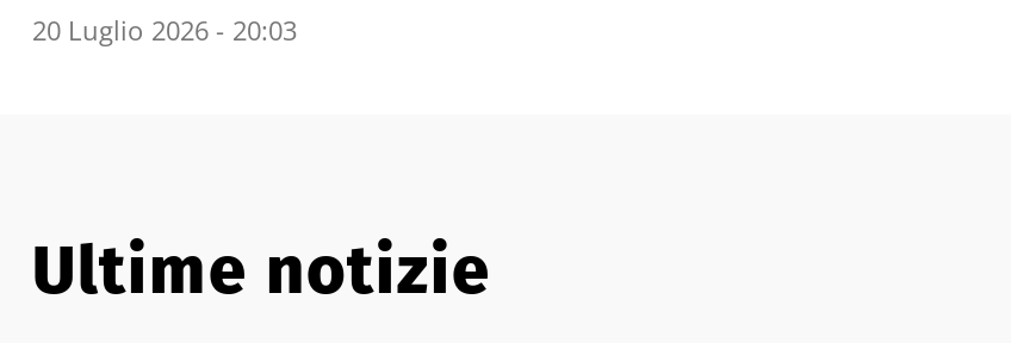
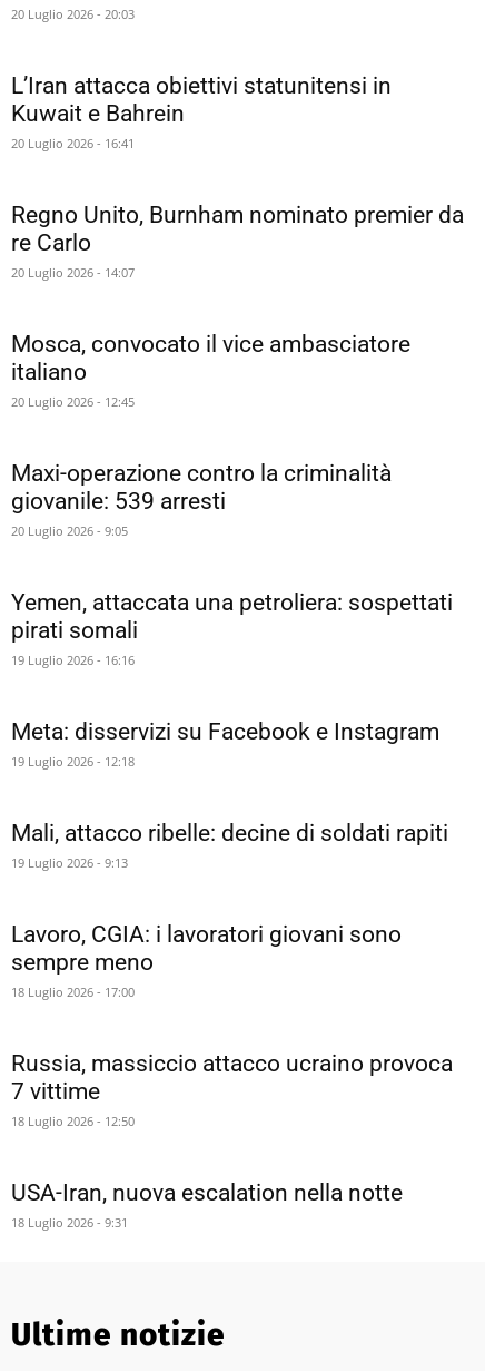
+ L’Iran attacca obiettivi statunitensi in
+ Kuwait e Bahrein
+ 20 Luglio 2026 - 16:41
+ Regno Unito, Burnham nominato premier da
+ re Carlo
+ 20 Luglio 2026 - 14:07
+ Mosca, convocato il vice ambasciatore
+ italiano
+ 20 Luglio 2026 - 12:45
+ Maxi-operazione contro la criminalità
+ giovanile: 539 arresti
+ 20 Luglio 2026 - 9:05
+ Yemen, attaccata una petroliera: sospettati
+ pirati somali
+ 19 Luglio 2026 - 16:16
+ Meta: disservizi su Facebook e Instagram
+ 19 Luglio 2026 - 12:18
+ Mali, attacco ribelle: decine di soldati rapiti
+ 19 Luglio 2026 - 9:13
+ Lavoro, CGIA: i lavoratori giovani sono
+ sempre meno
+ 18 Luglio 2026 - 17:00
+ Russia, massiccio attacco ucraino provoca
+ 7 vittime
+ 18 Luglio 2026 - 12:50
+ USA-Iran, nuova escalation nella notte
+ 18 Luglio 2026 - 9:31
